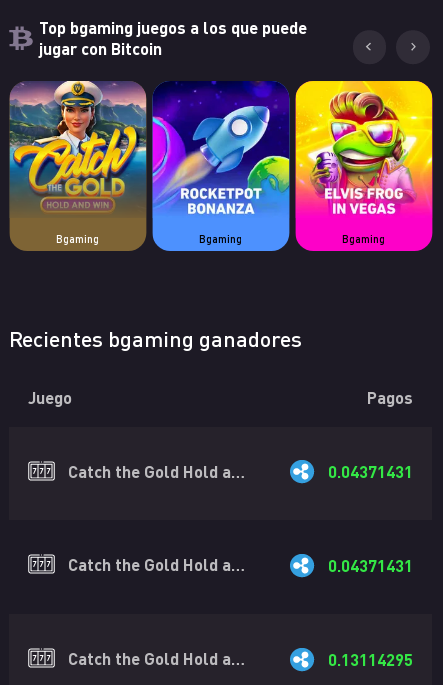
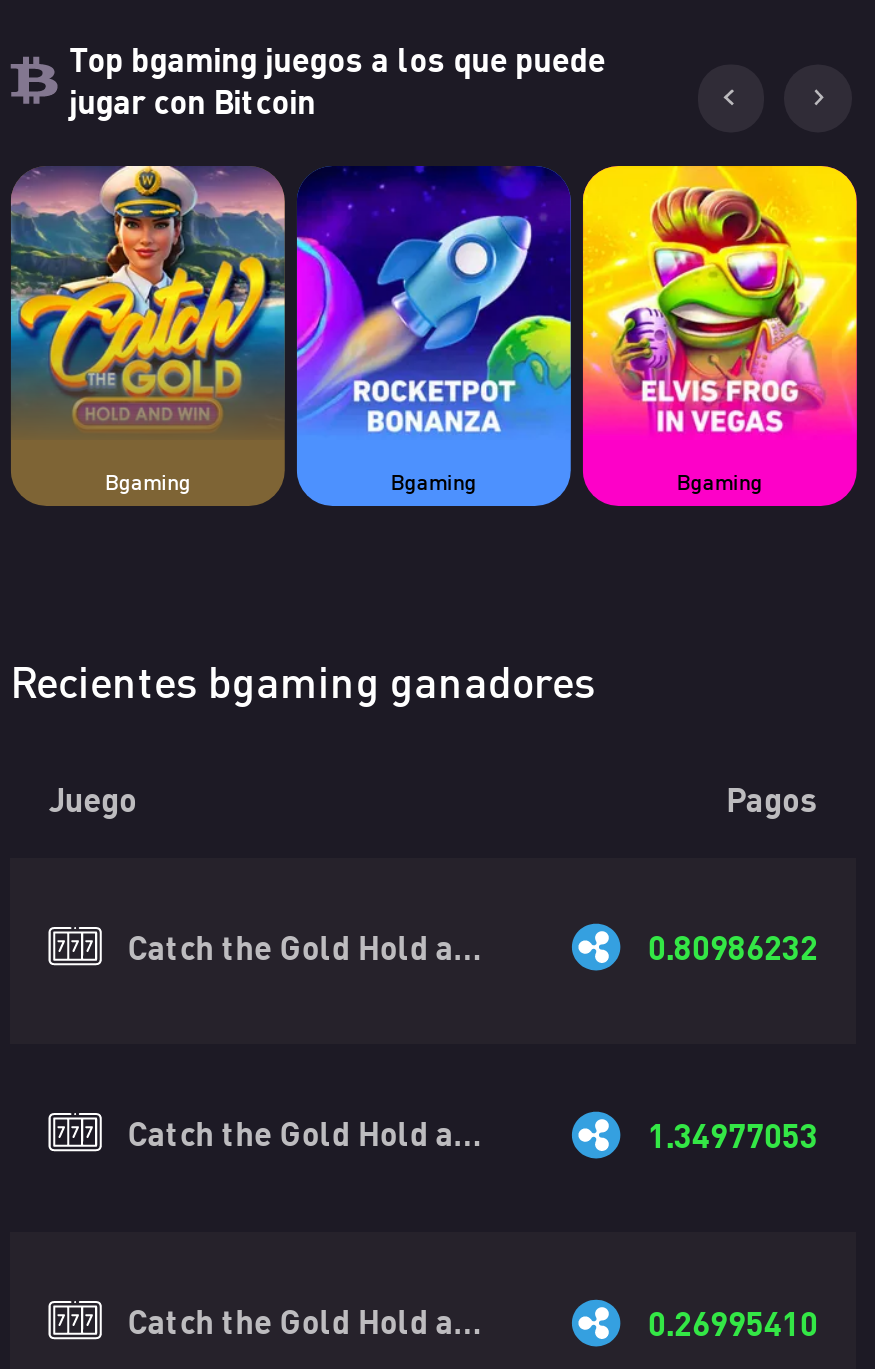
- 0.04371431
+ 0.80986232

- 0.04371431
+ 1.34977053

- 0.13114295
+ 0.26995410
